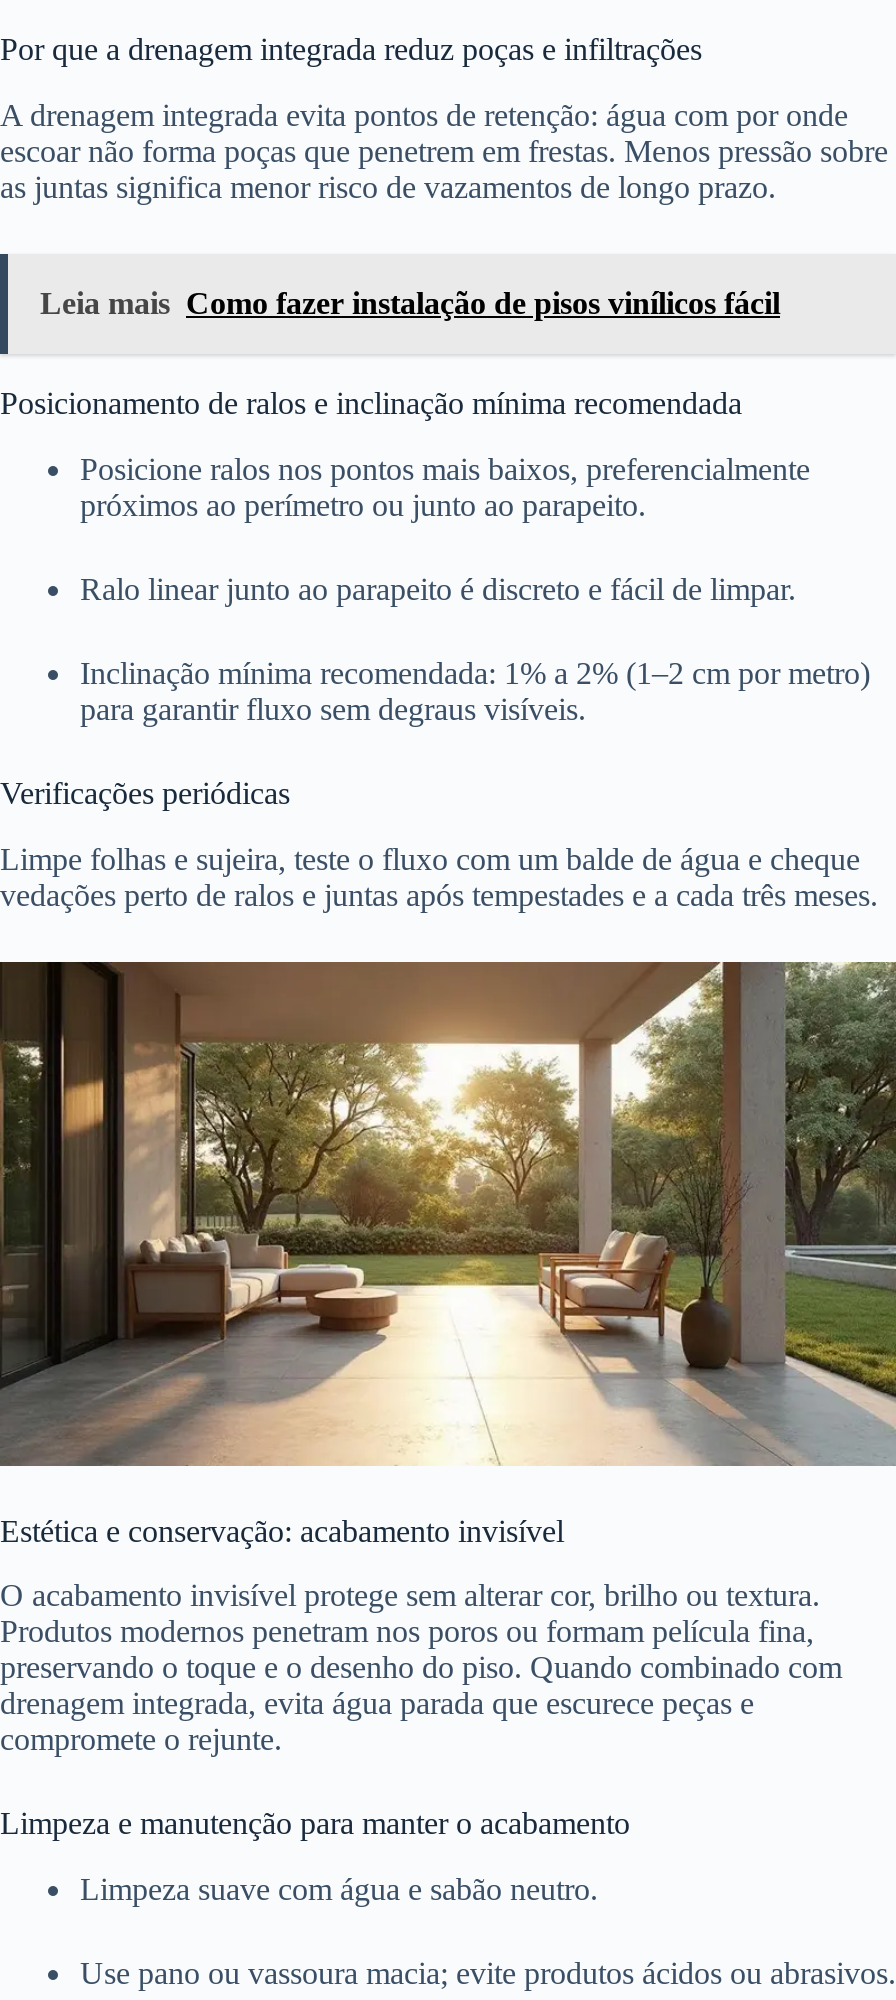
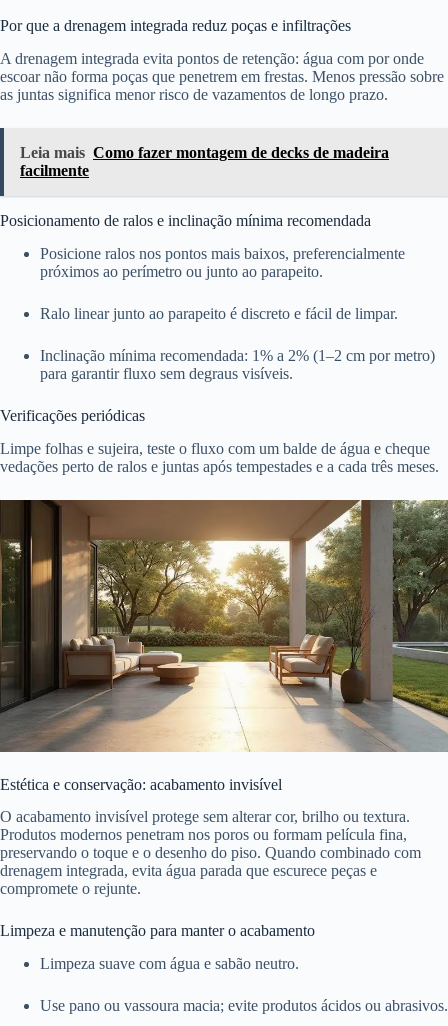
- Leia mais Como fazer instalação de pisos vinílicos fácil
+ Leia mais Como fazer montagem de decks de madeira
+ facilmente
